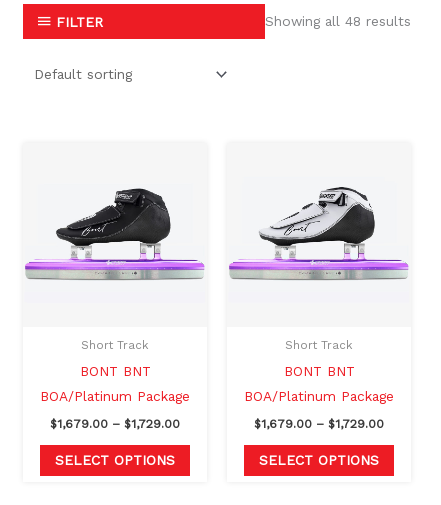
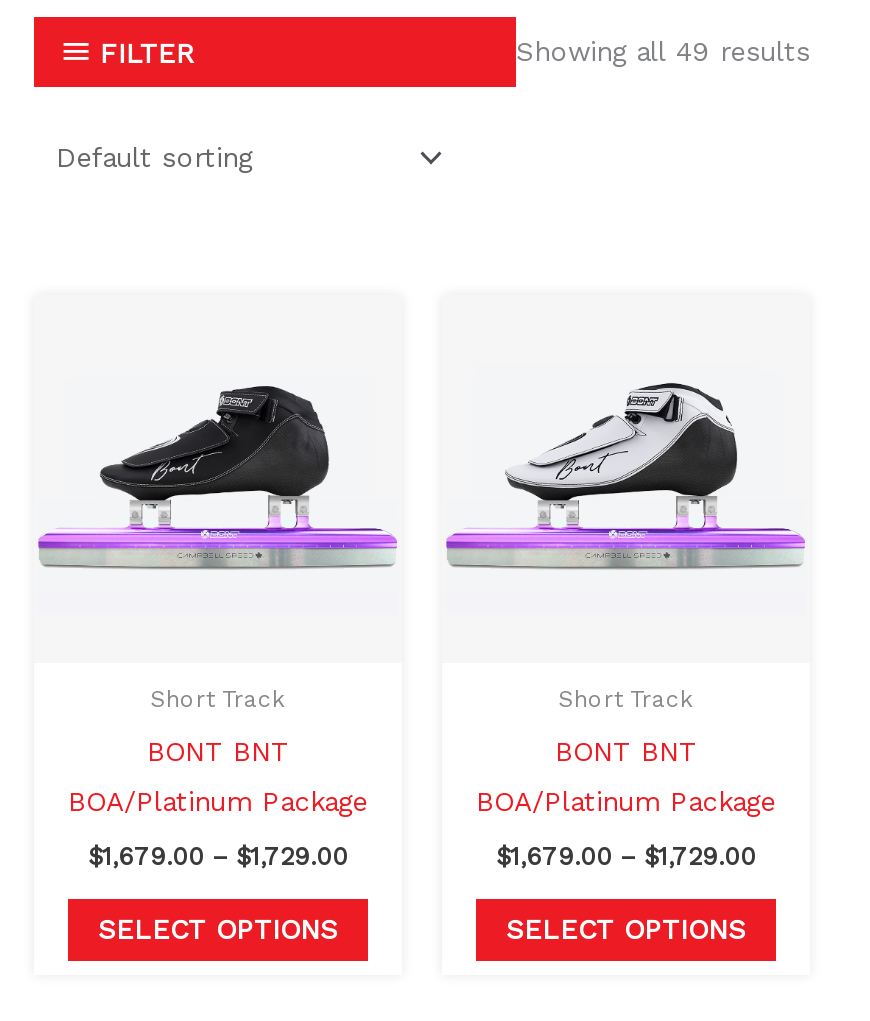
- Showing all 48 results
+ Showing all 49 results
